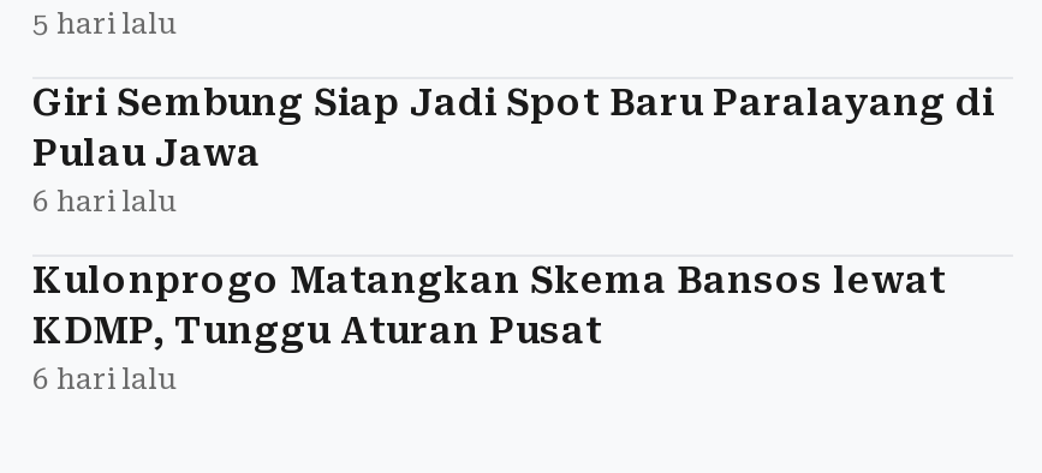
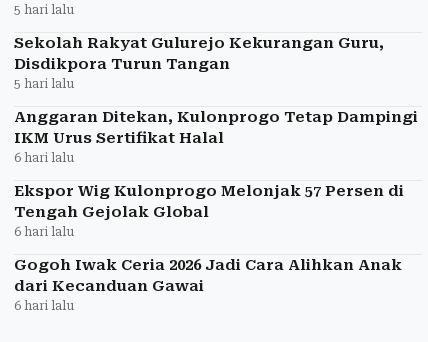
- Giri Sembung Siap Jadi Spot Baru Paralayang di
- Pulau Jawa
+ Sekolah Rakyat Gulurejo Kekurangan Guru,
+ Disdikpora Turun Tangan
+ 5 hari lalu
+ Anggaran Ditekan, Kulonprogo Tetap Dampingi
+ IKM Urus Sertifikat Halal

- Kulonprogo Matangkan Skema Bansos lewat
- KDMP, Tunggu Aturan Pusat
+ Ekspor Wig Kulonprogo Melonjak 57 Persen di
+ Tengah Gejolak Global
+ 6 hari lalu
+ Gogoh Iwak Ceria 2026 Jadi Cara Alihkan Anak
+ dari Kecanduan Gawai
